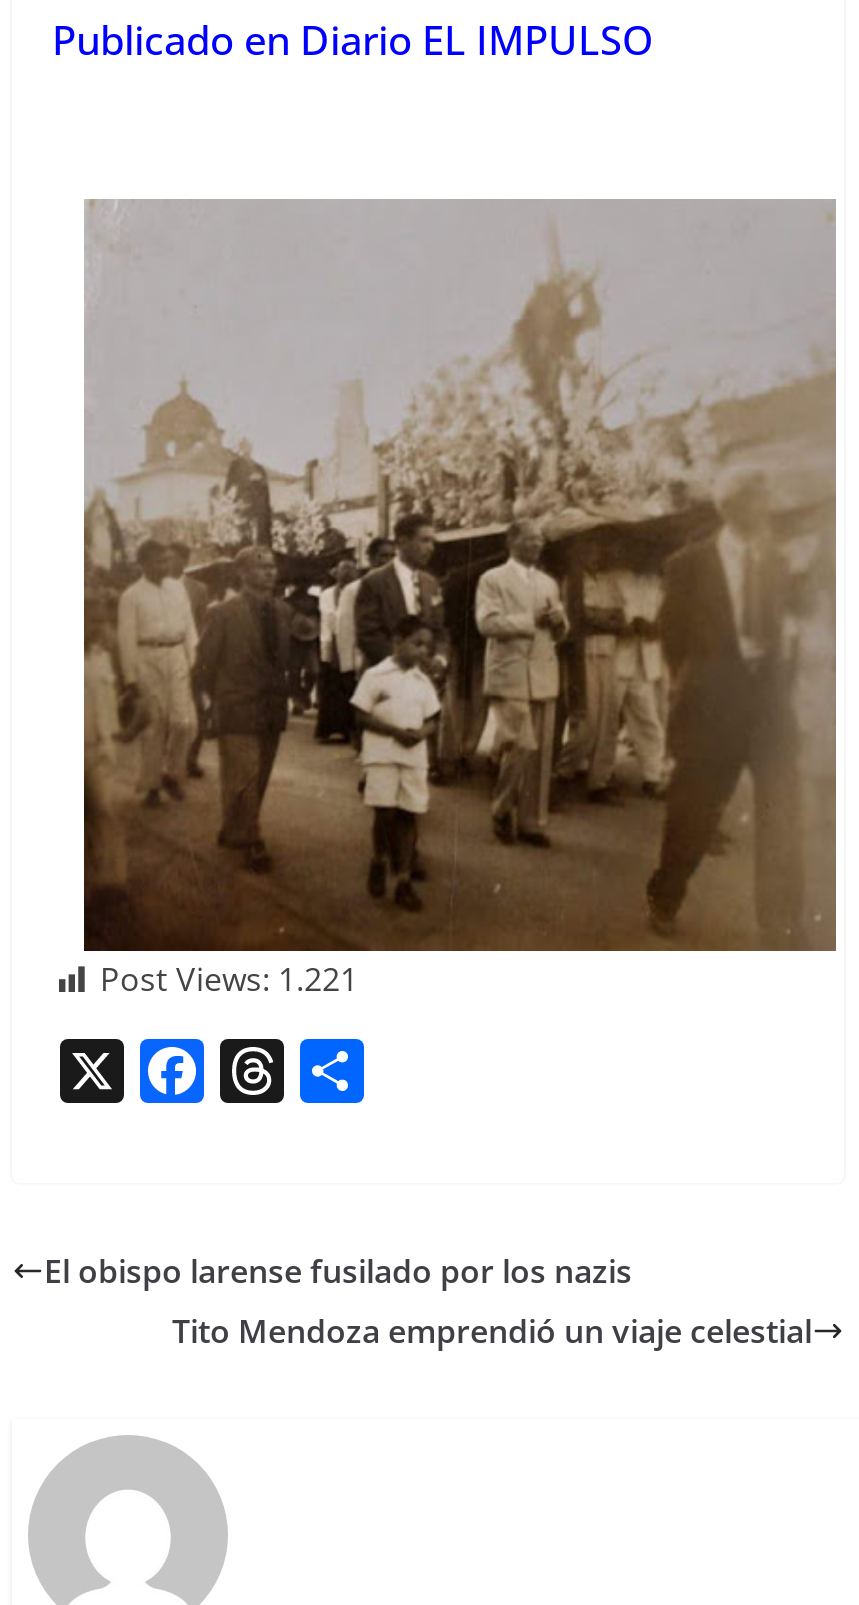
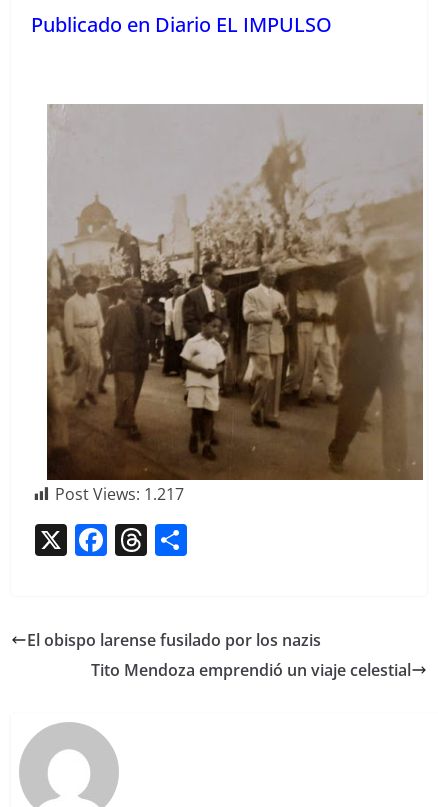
- Post Views: 1.221
+ Post Views: 1.217
